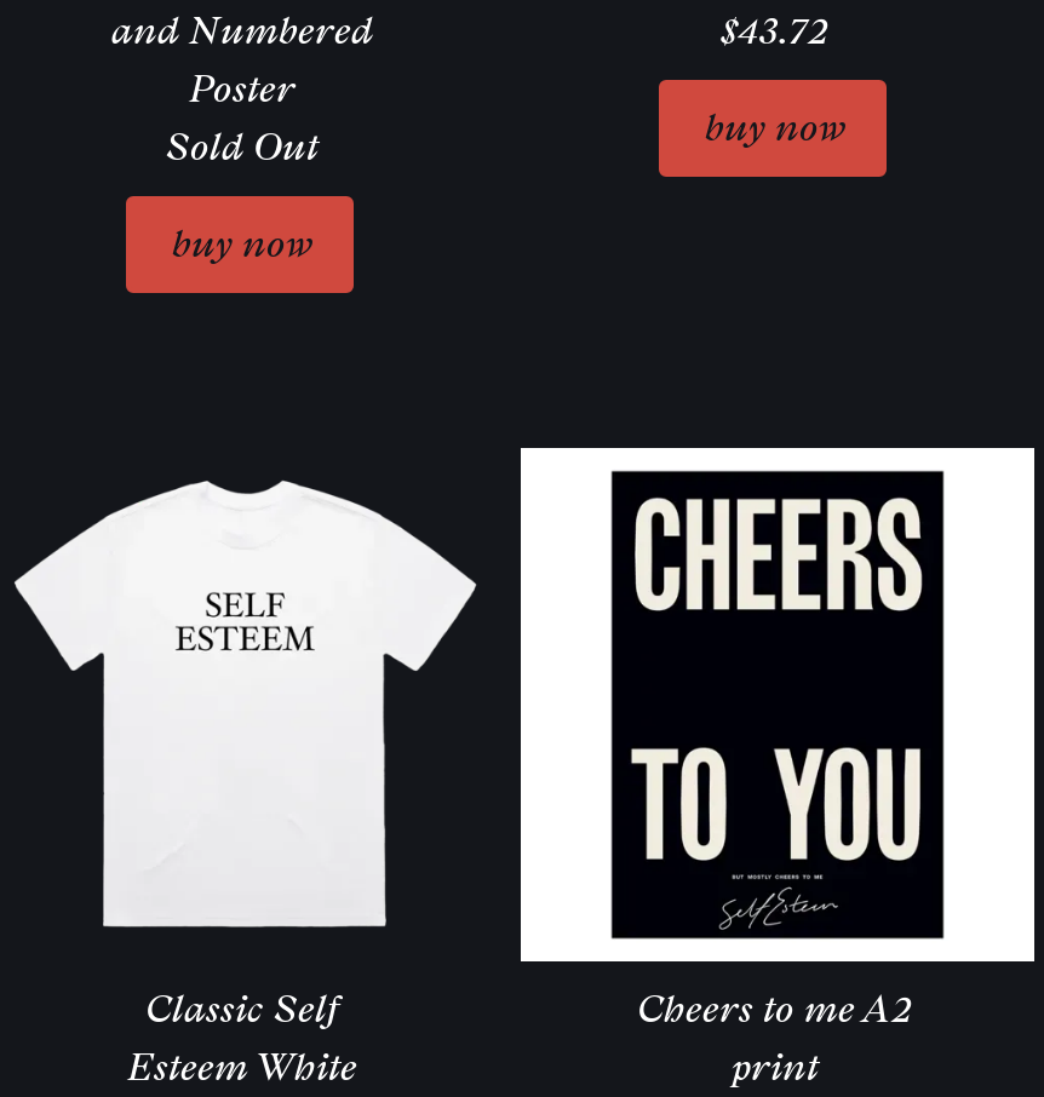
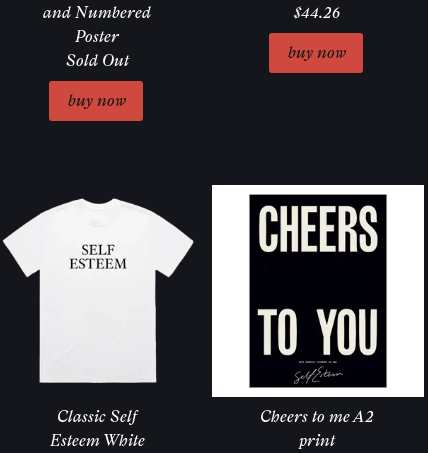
- $43.72
+ $44.26
